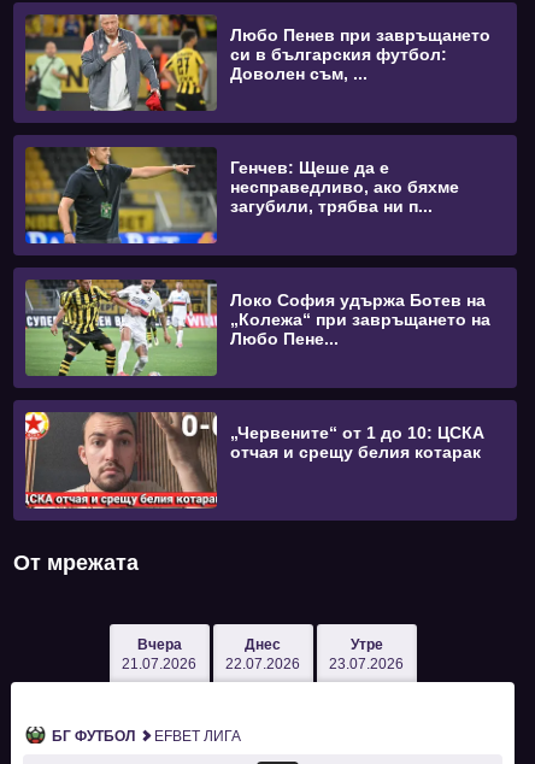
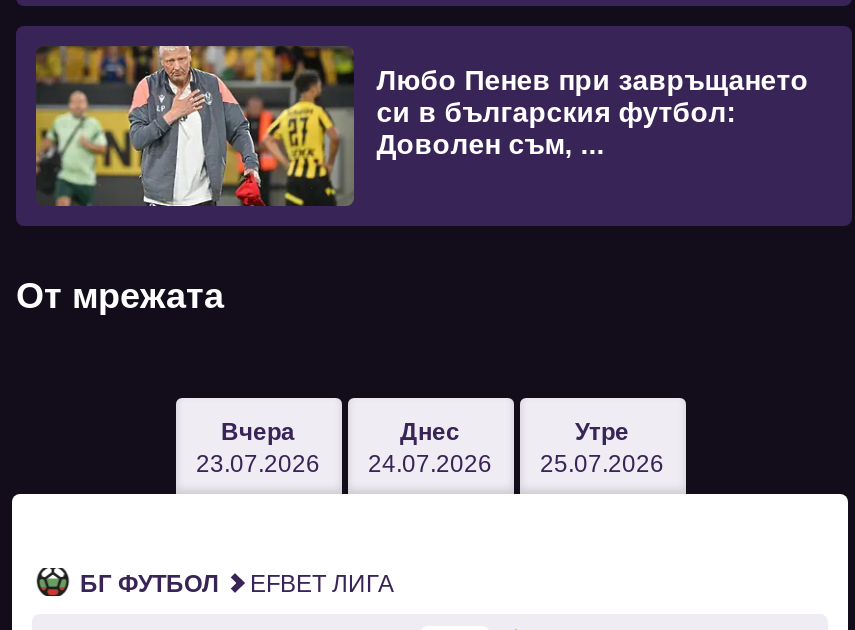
- [image]
- Генчев: Щеше да е
- несправедливо, ако бяхме
- загубили, трябва ни п...

- [image]
- Локо София удържа Ботев на
- „Колежа“ при завръщането на
- Любо Пене...

- [image]
- „Червените“ от 1 до 10: ЦСКА
- отчая и срещу белия котарак

- 21.07.2026
+ 23.07.2026

- 22.07.2026
+ 24.07.2026

- 23.07.2026
+ 25.07.2026
